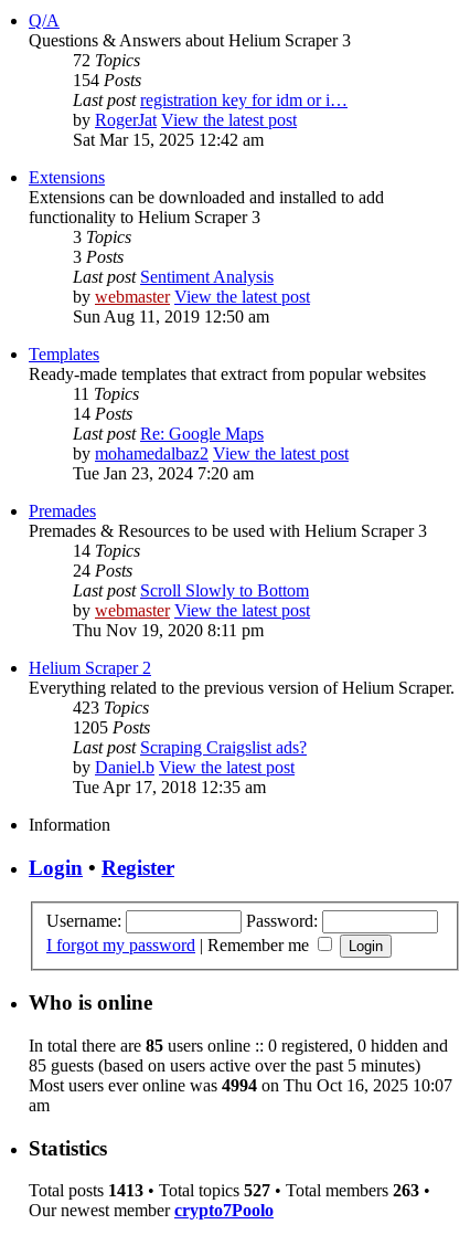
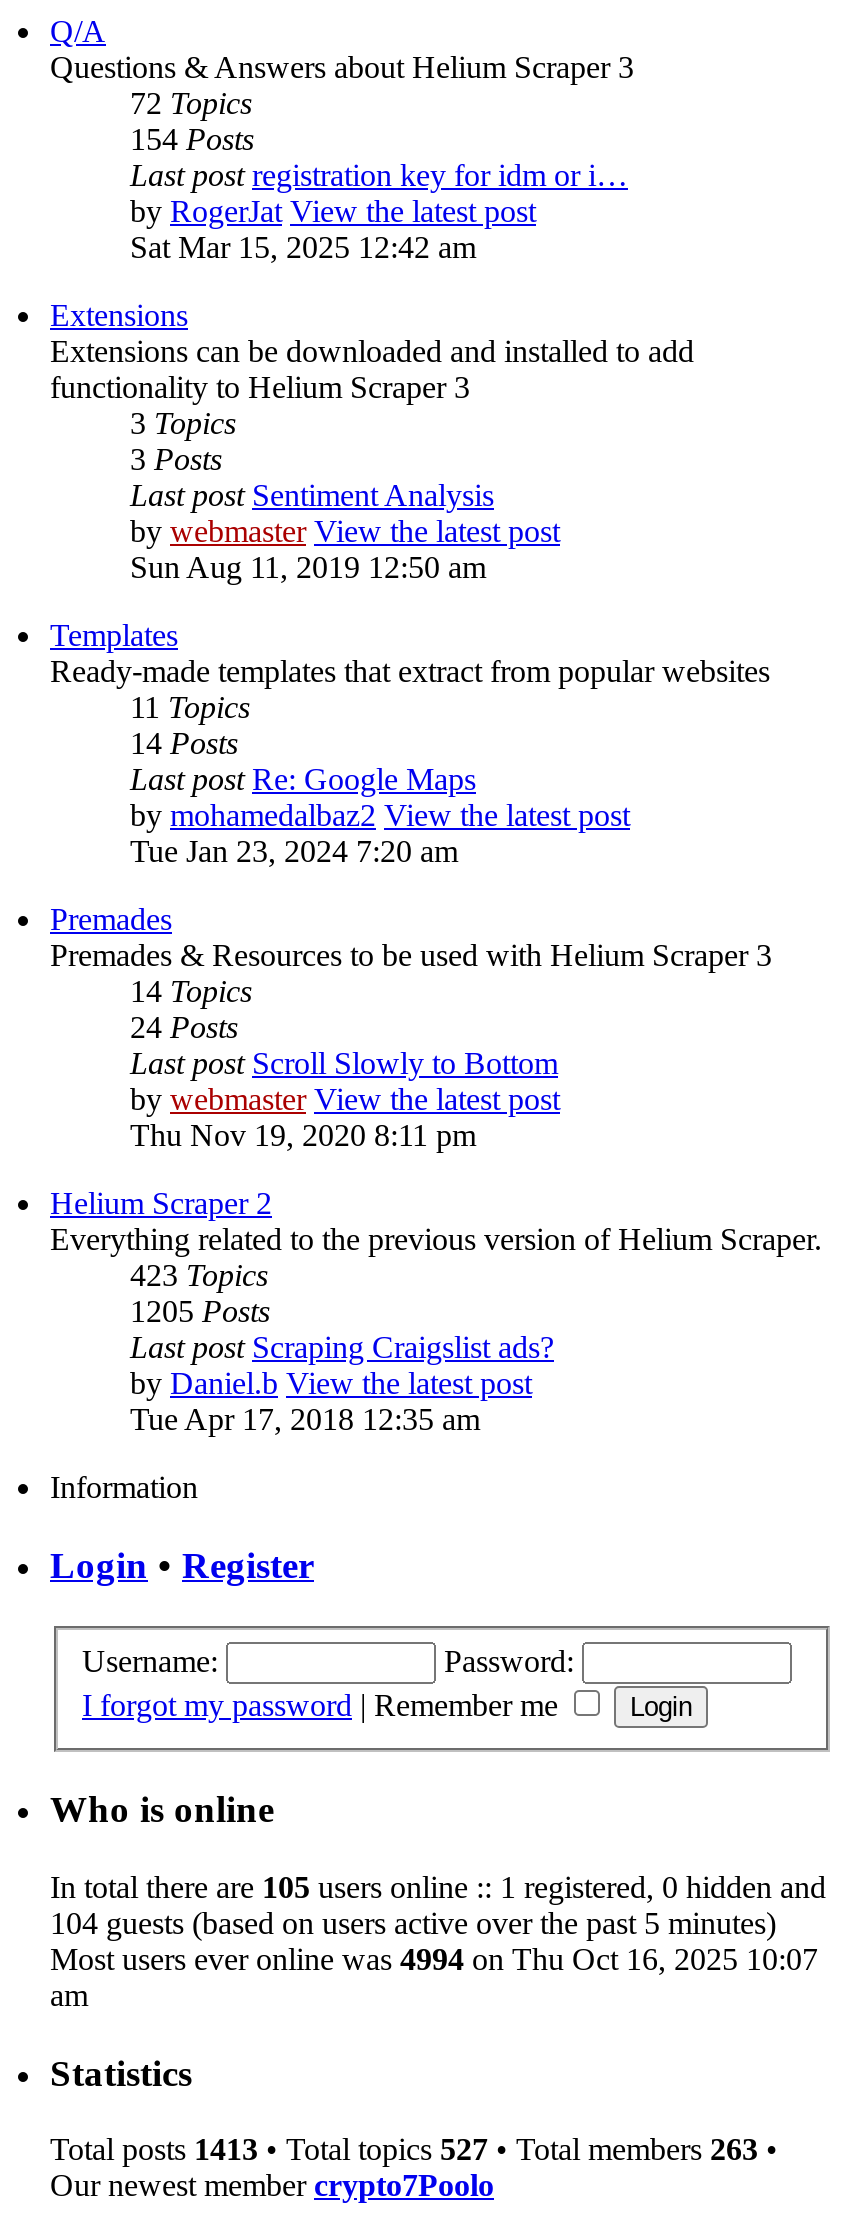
- In total there are 85 users online :: 0 registered, 0 hidden and
+ In total there are 105 users online :: 1 registered, 0 hidden and

- 85 guests (based on users active over the past 5 minutes)
+ 104 guests (based on users active over the past 5 minutes)
